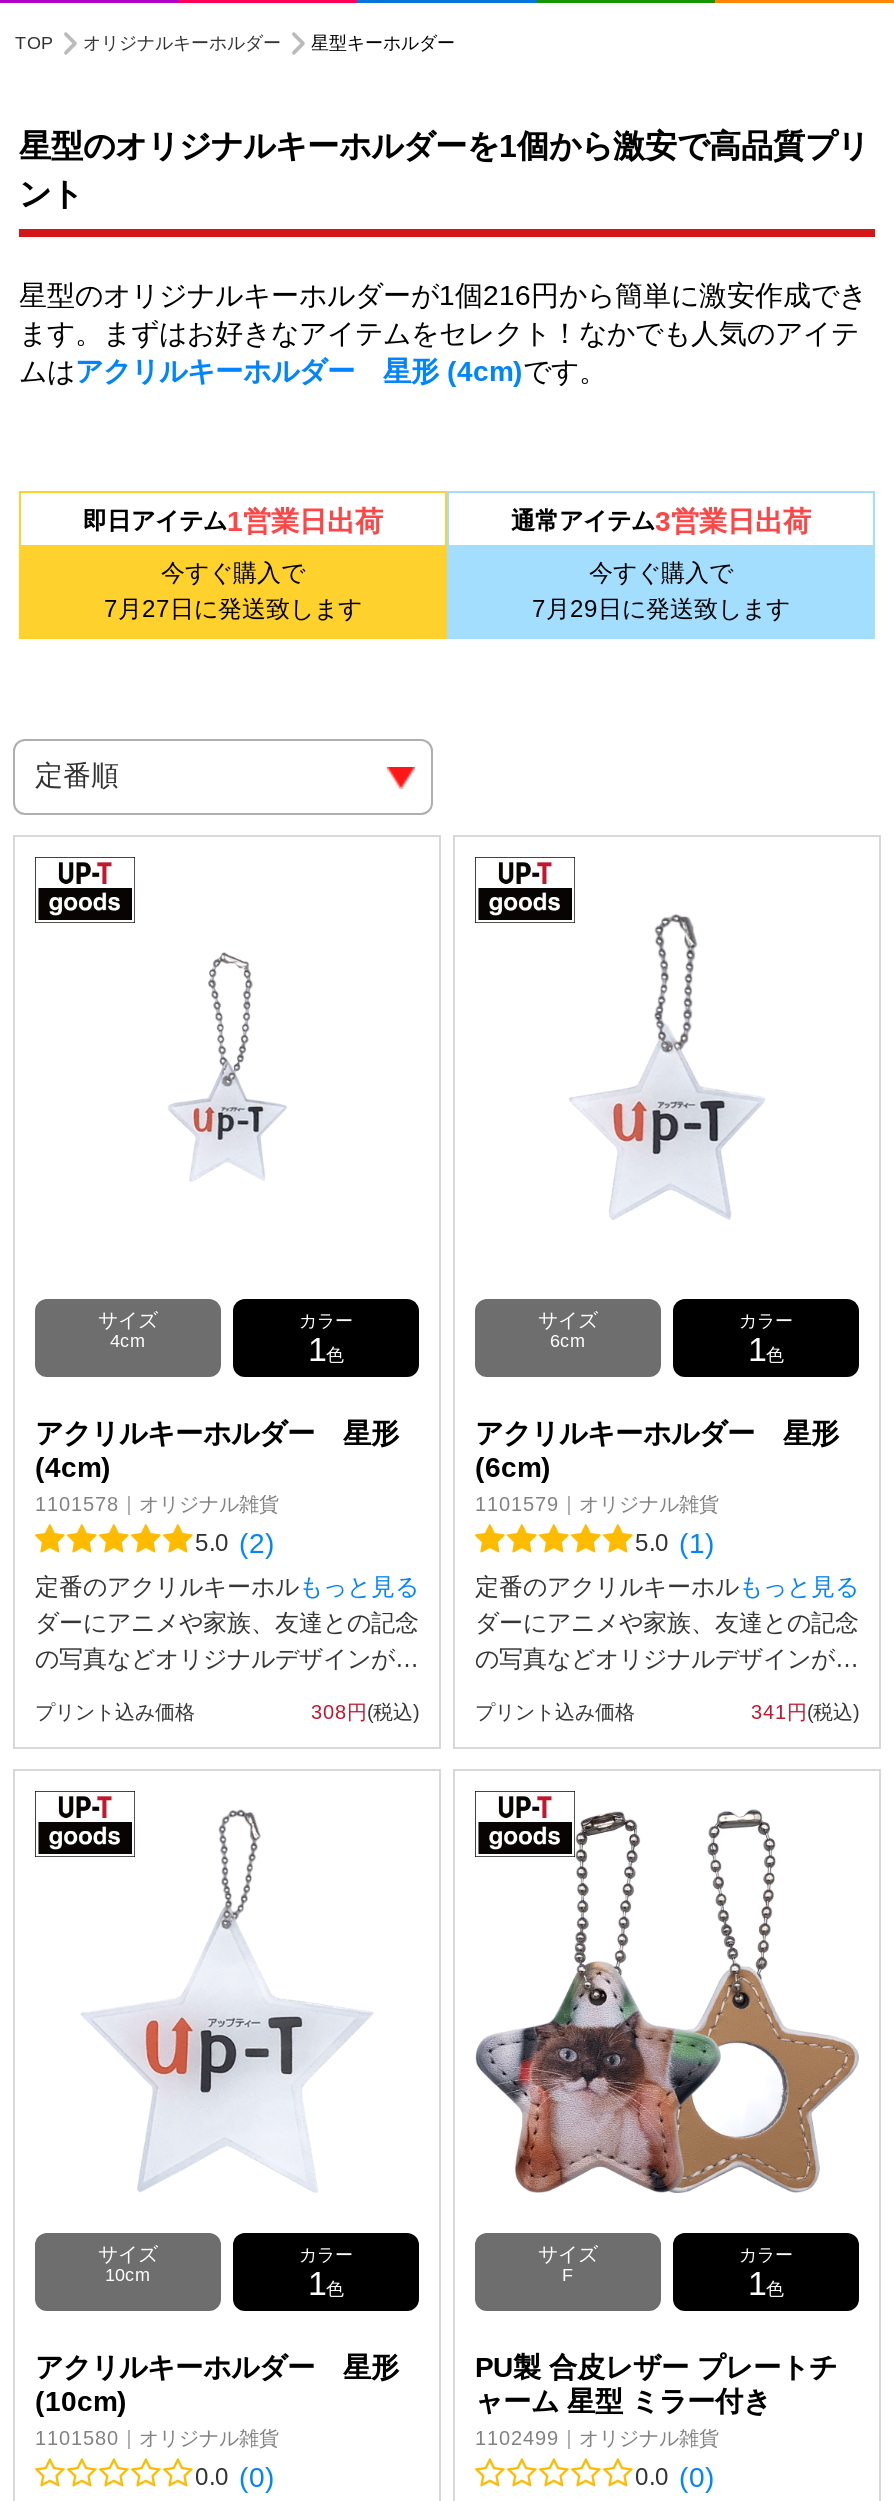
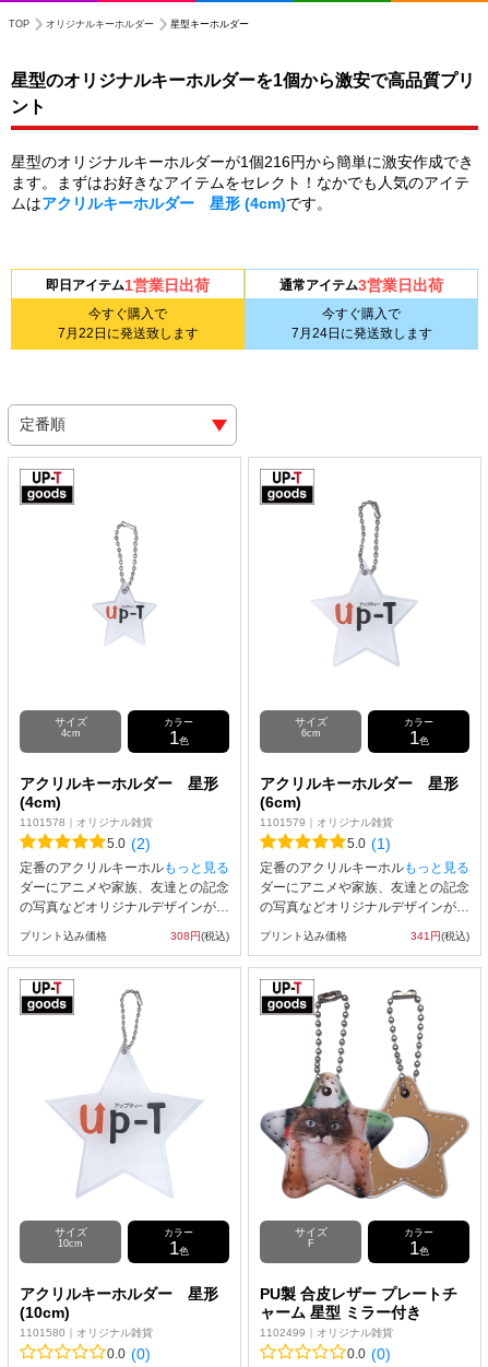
- 7月27日に発送致します
+ 7月22日に発送致します

- 7月29日に発送致します
+ 7月24日に発送致します
